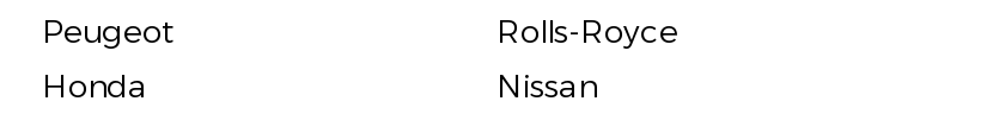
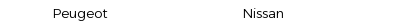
- Rolls-Royce
- Honda
